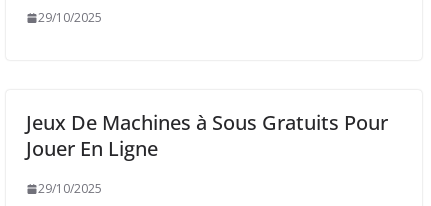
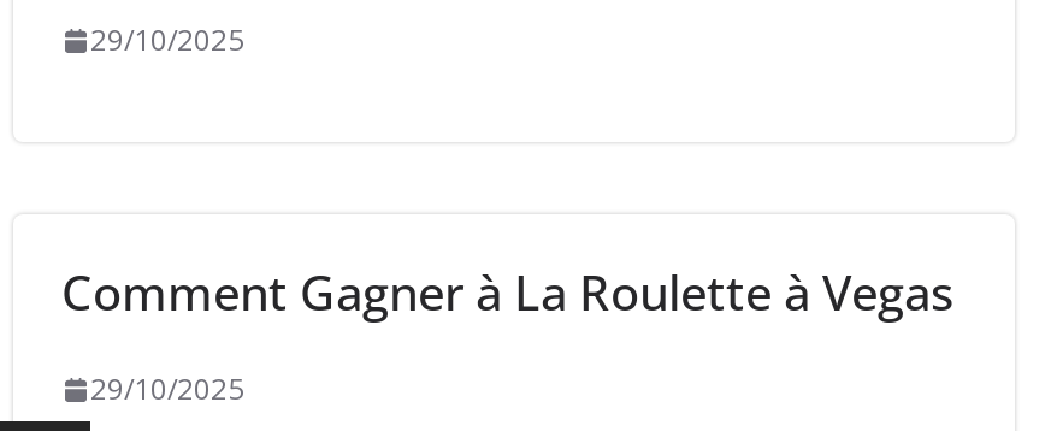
- Jeux De Machines à Sous Gratuits Pour
- Jouer En Ligne
+ Comment Gagner à La Roulette à Vegas
